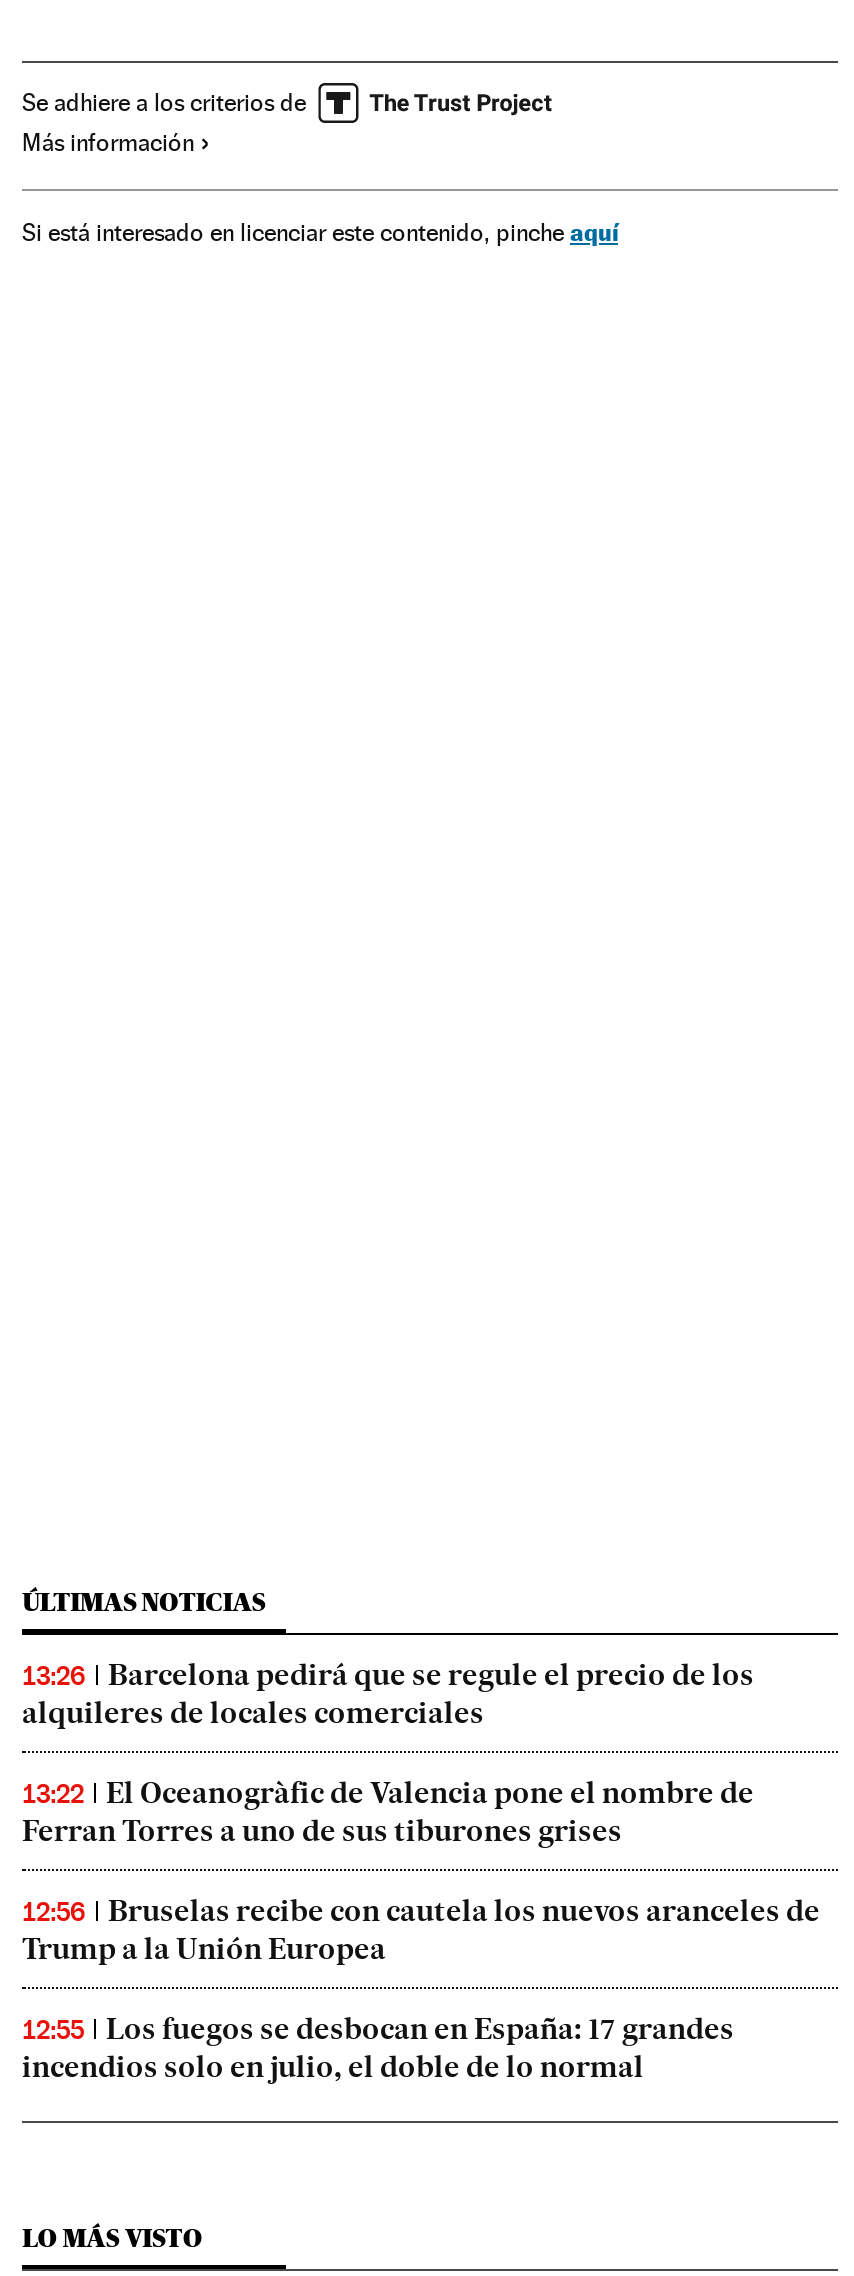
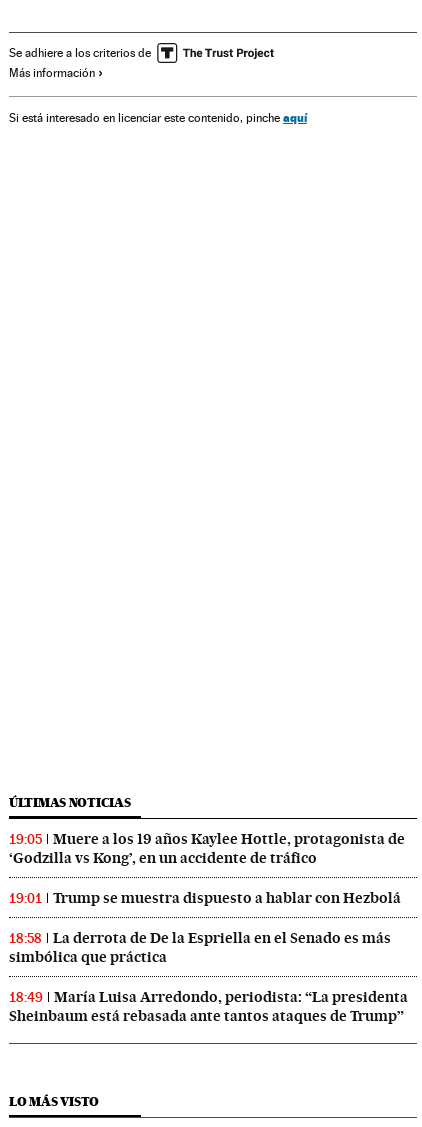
- 13:26
- Barcelona pedirá que se regule el precio de los
- alquileres de locales comerciales
+ 19:05
+ Muere a los 19 años Kaylee Hottle, protagonista de
+ ‘Godzilla vs Kong’, en un accidente de tráfico

- 13:22
- El Oceanogràfic de Valencia pone el nombre de
- Ferran Torres a uno de sus tiburones grises
+ 19:01
+ Trump se muestra dispuesto a hablar con Hezbolá

- 12:56
- Bruselas recibe con cautela los nuevos aranceles de
- Trump a la Unión Europea
+ 18:58
+ La derrota de De la Espriella en el Senado es más
+ simbólica que práctica

- 12:55
- Los fuegos se desbocan en España: 17 grandes
- incendios solo en julio, el doble de lo normal
+ 18:49
+ María Luisa Arredondo, periodista: “La presidenta
+ Sheinbaum está rebasada ante tantos ataques de Trump”
